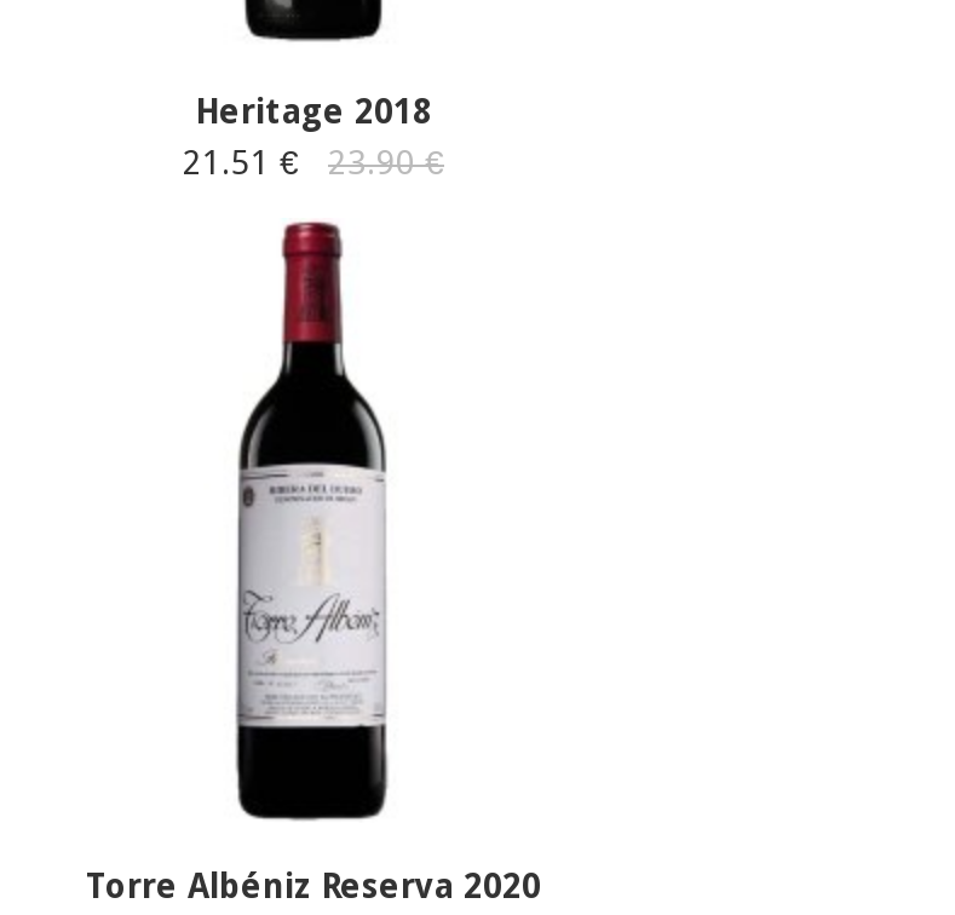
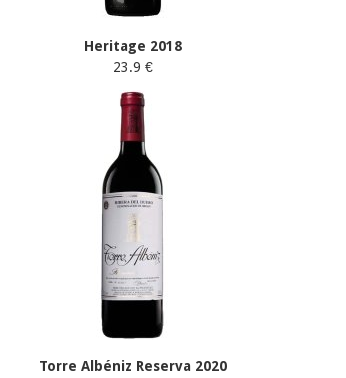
- 21.51 €
- 23.90 €
+ 23.9 €
